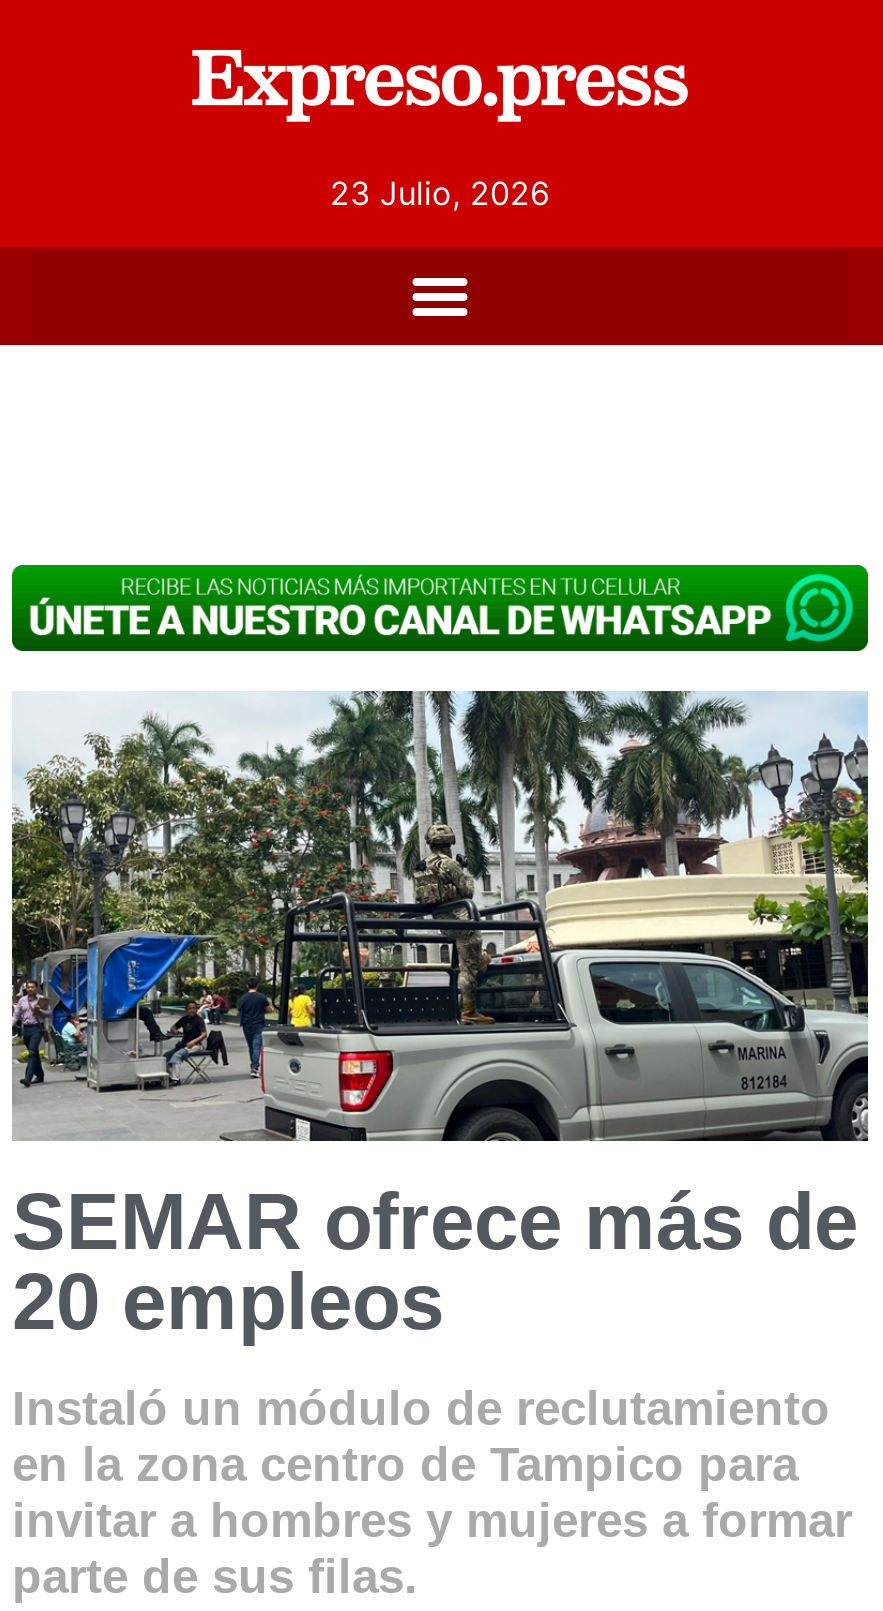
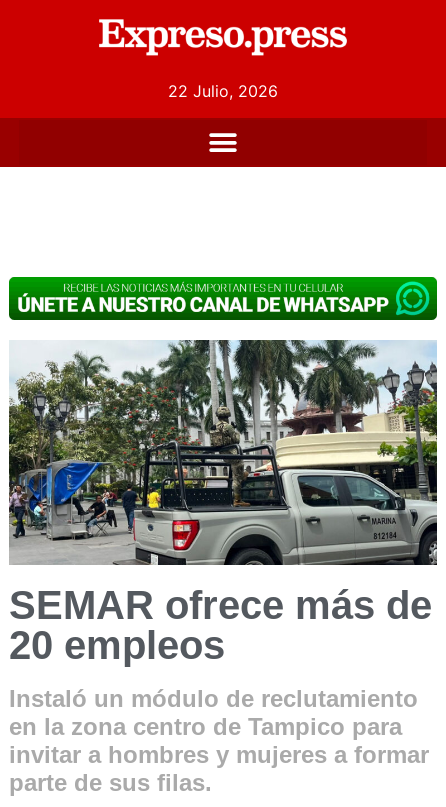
- 23 Julio, 2026
+ 22 Julio, 2026
